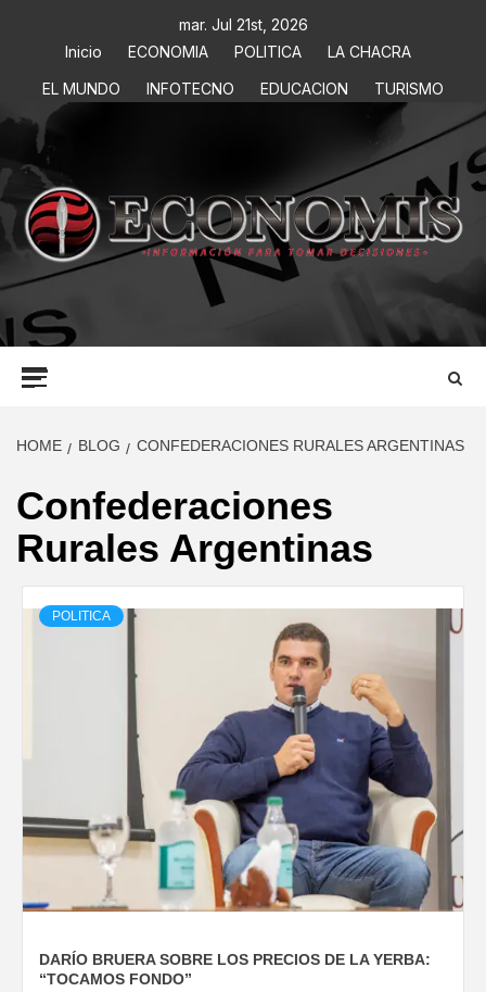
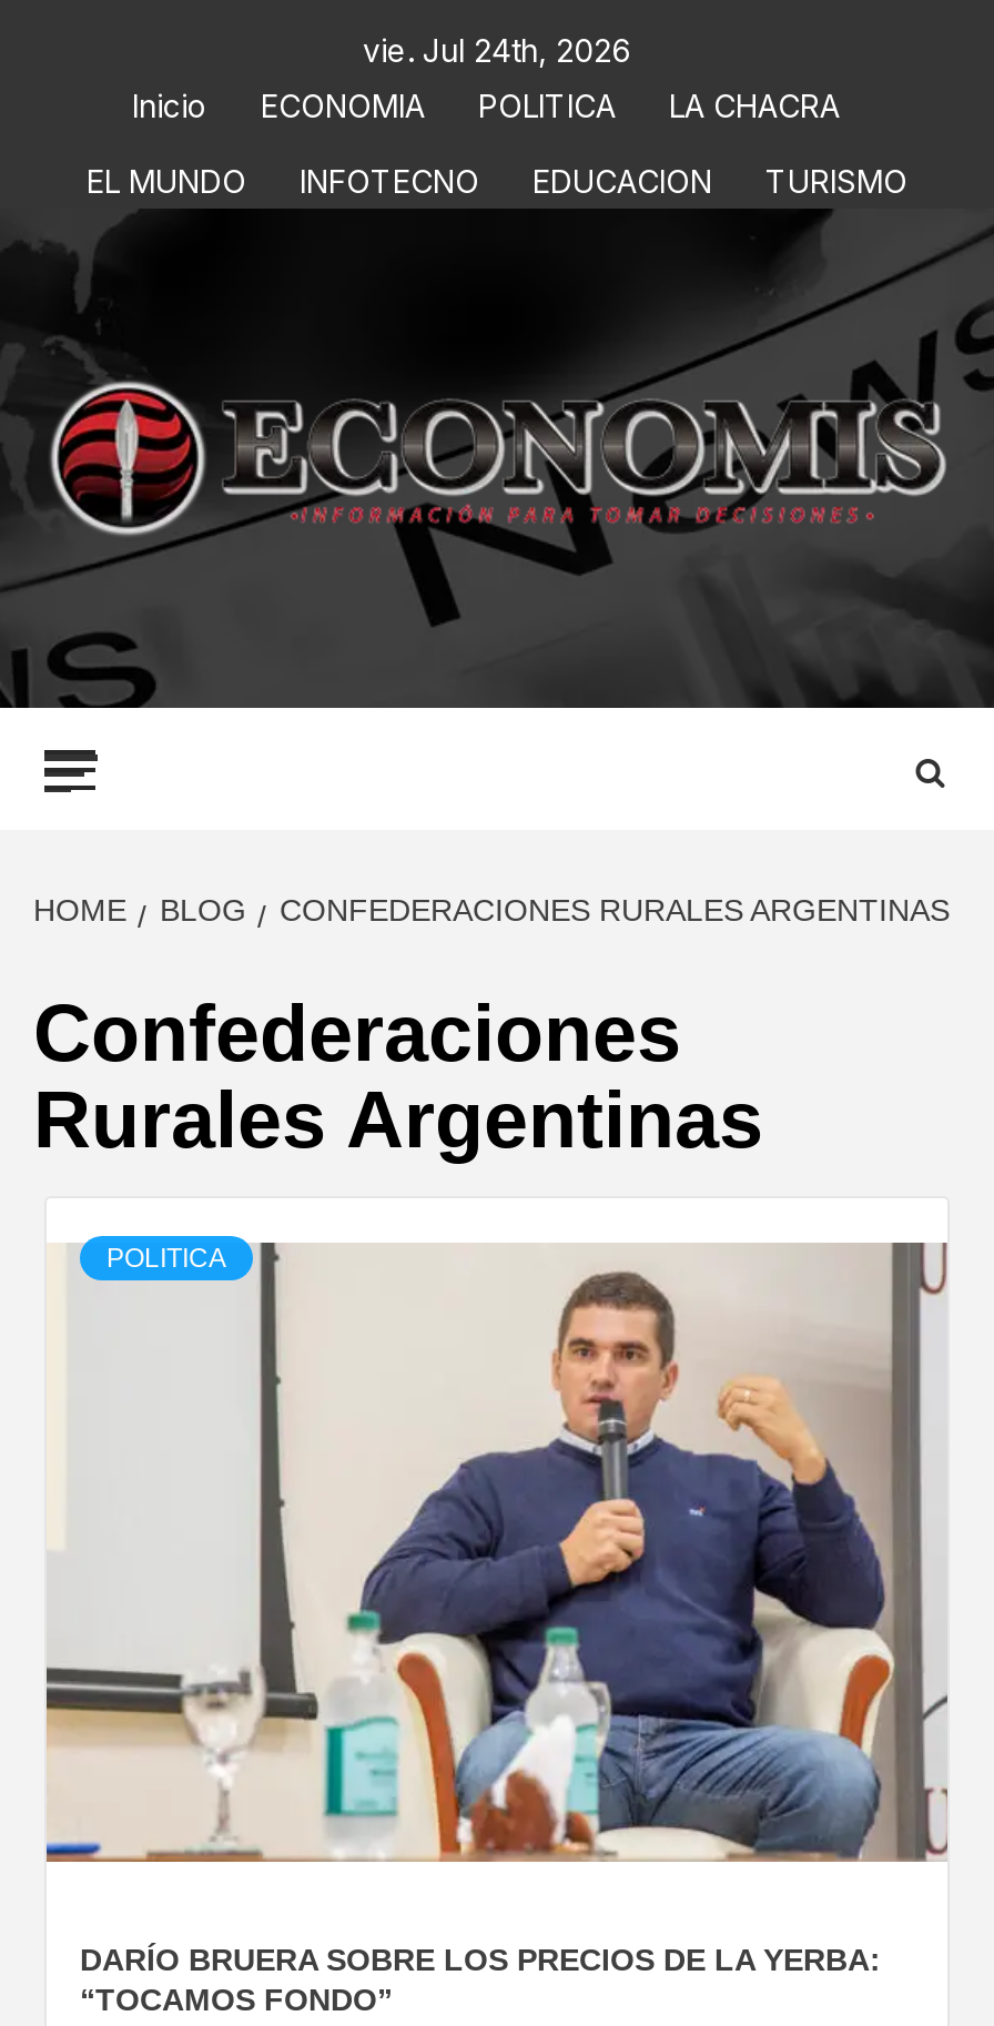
- mar. Jul 21st, 2026
+ vie. Jul 24th, 2026
